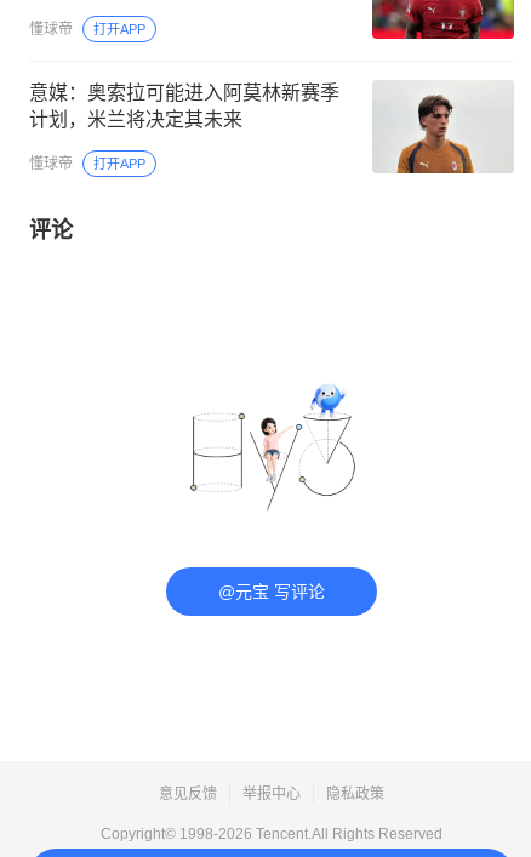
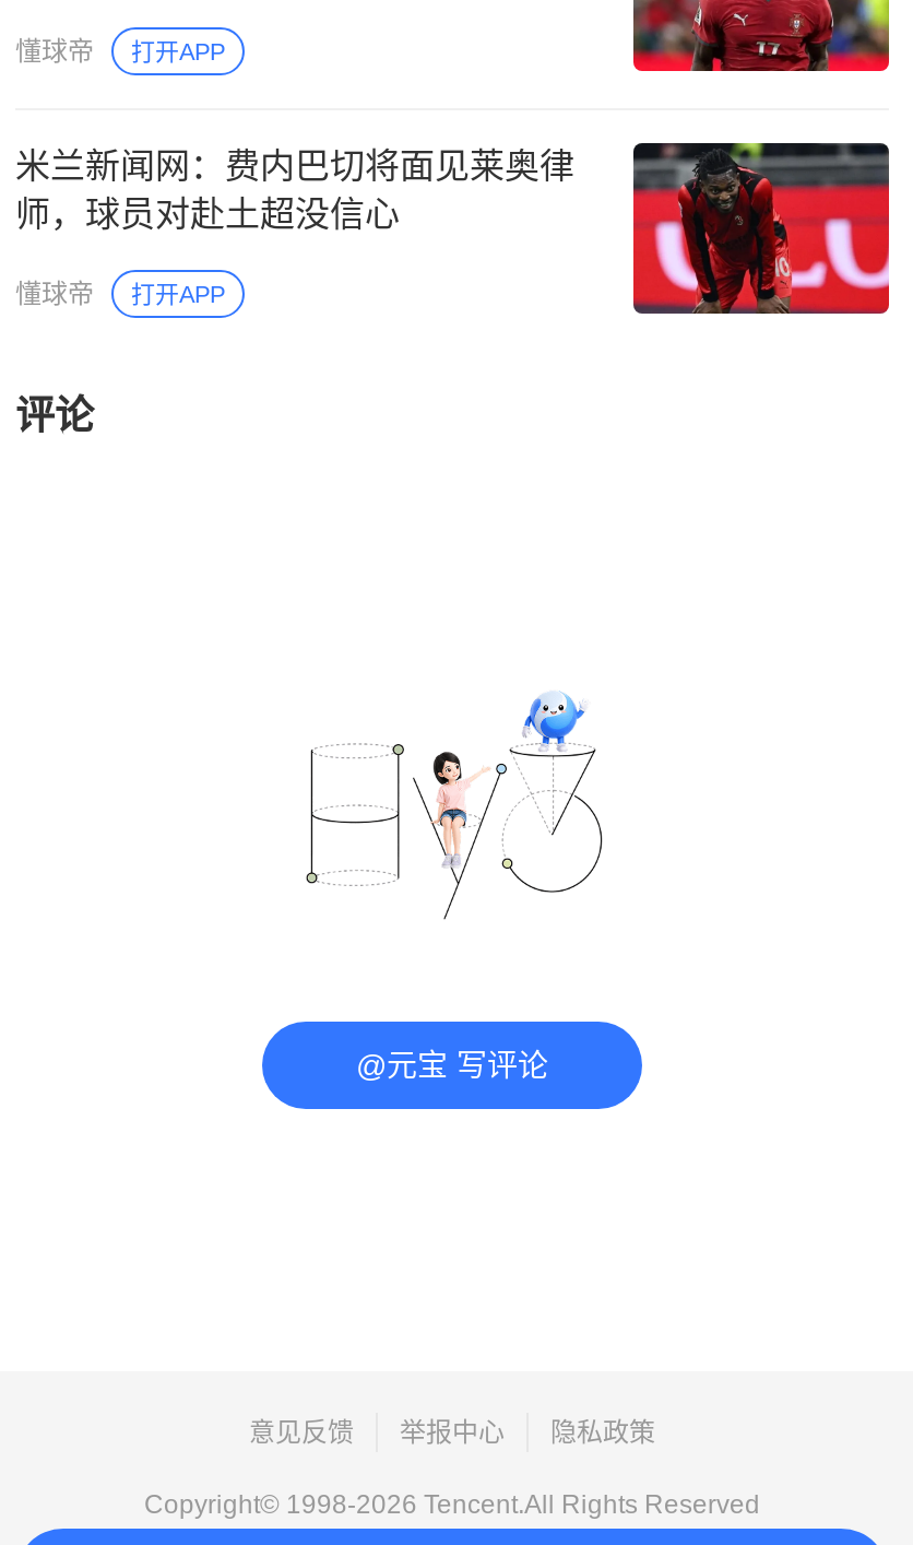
- [image]
- 意媒：奥索拉可能进入阿莫林新赛季
- 计划，米兰将决定其未来
+ [image]
+ 米兰新闻网：费内巴切将面见莱奥律
+ 师，球员对赴土超没信心
